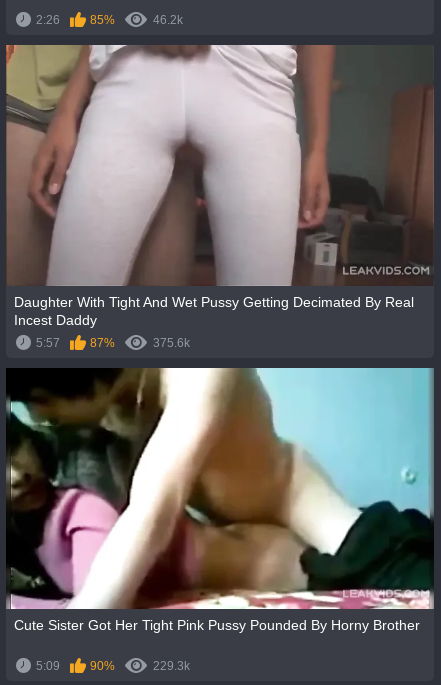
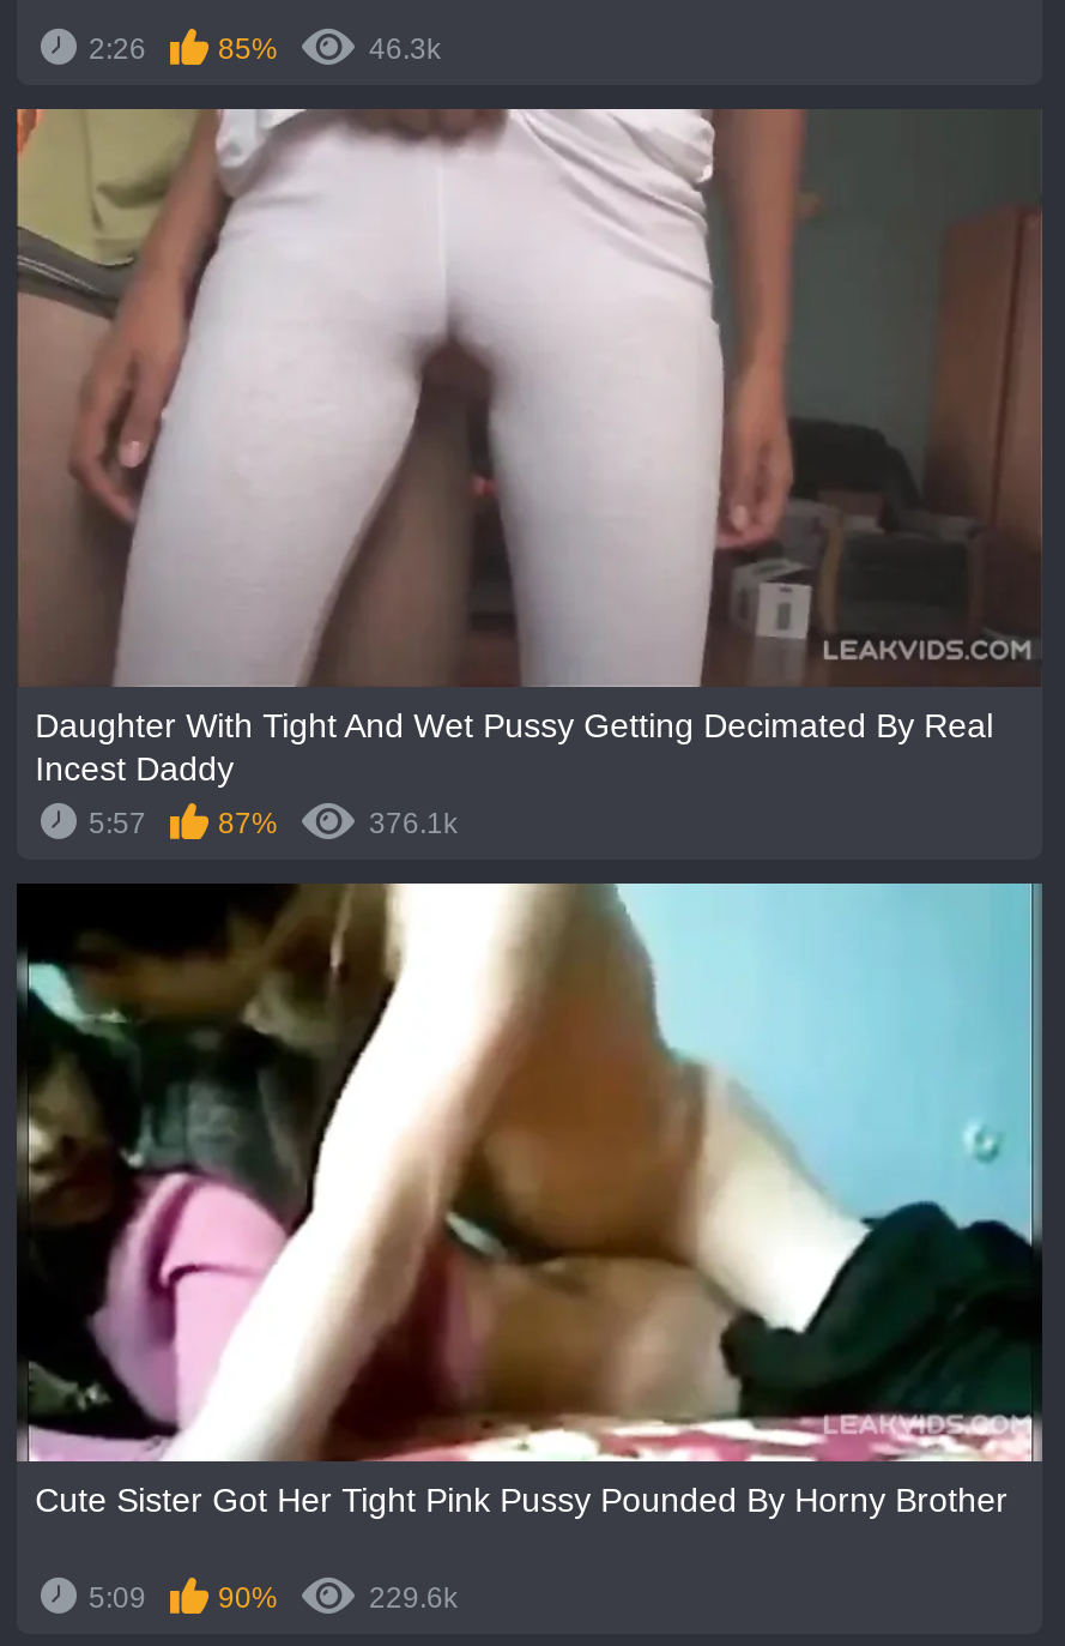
- 46.2k
+ 46.3k

- 375.6k
+ 376.1k

- 229.3k
+ 229.6k
